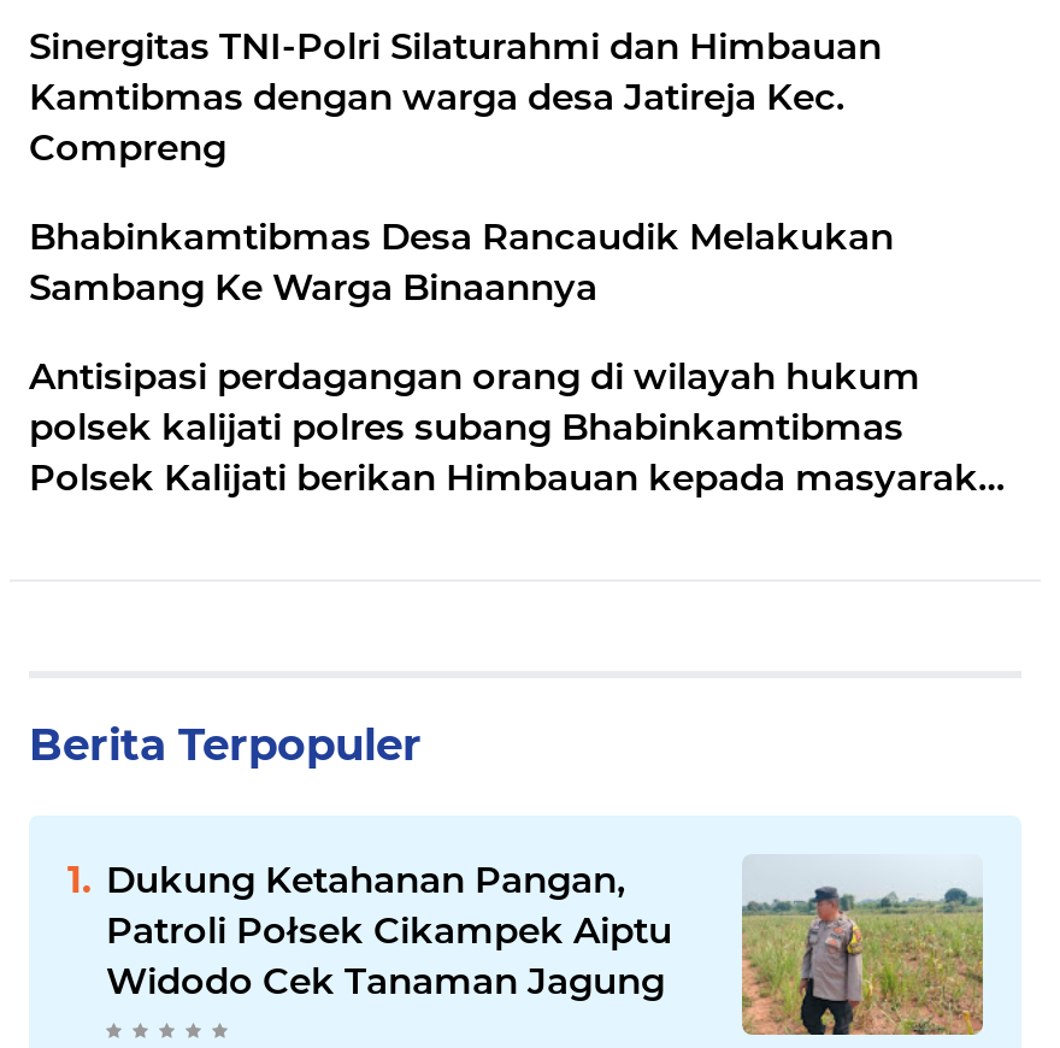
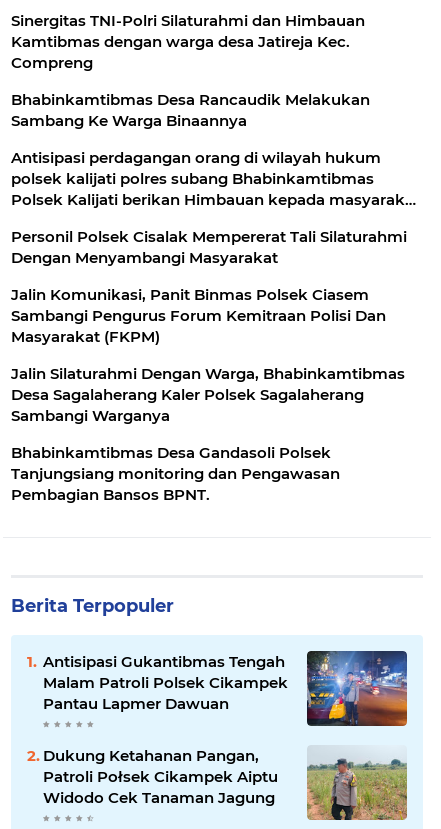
+ Personil Polsek Cisalak Mempererat Tali Silaturahmi
+ Dengan Menyambangi Masyarakat
+ Jalin Komunikasi, Panit Binmas Polsek Ciasem
+ Sambangi Pengurus Forum Kemitraan Polisi Dan
+ Masyarakat (FKPM)
+ Jalin Silaturahmi Dengan Warga, Bhabinkamtibmas
+ Desa Sagalaherang Kaler Polsek Sagalaherang
+ Sambangi Warganya
+ Bhabinkamtibmas Desa Gandasoli Polsek
+ Tanjungsiang monitoring dan Pengawasan
+ Pembagian Bansos BPNT.

+ [image]
+ Antisipasi Gukantibmas Tengah
+ Malam Patroli Polsek Cikampek
+ Pantau Lapmer Dawuan
